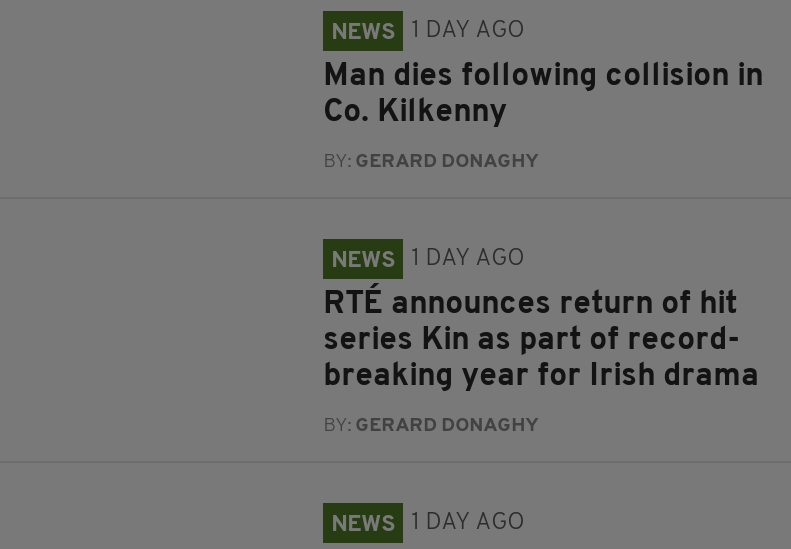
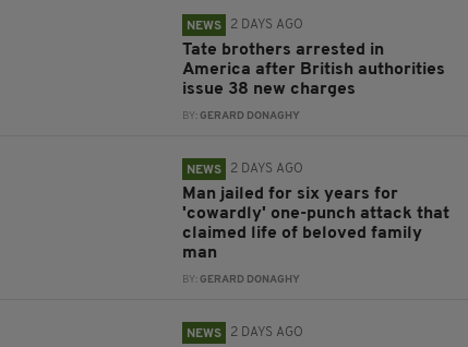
- NEWS 1 DAY AGO
+ NEWS 2 DAYS AGO

- Man dies following collision in
- Co. Kilkenny
+ Tate brothers arrested in
+ America after British authorities
+ issue 38 new charges

- NEWS 1 DAY AGO
+ NEWS 2 DAYS AGO

- RTÉ announces return of hit
- series Kin as part of record-
- breaking year for Irish drama
+ Man jailed for six years for
+ 'cowardly' one-punch attack that
+ claimed life of beloved family
+ man

- NEWS 1 DAY AGO
+ NEWS 2 DAYS AGO
